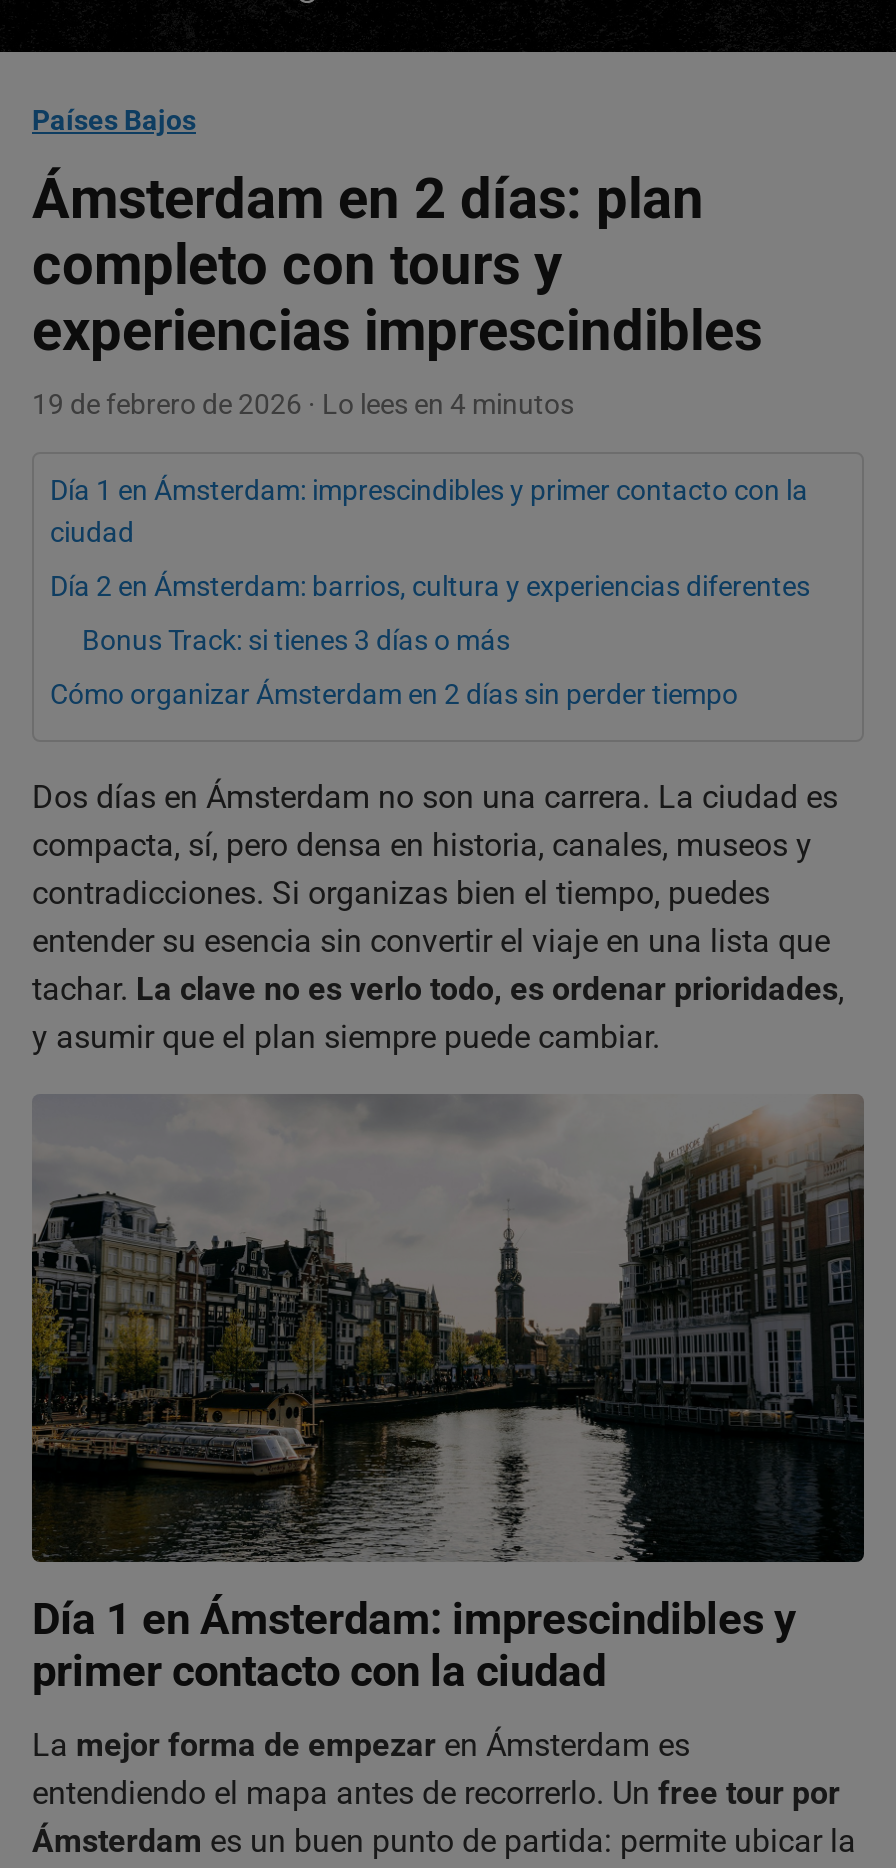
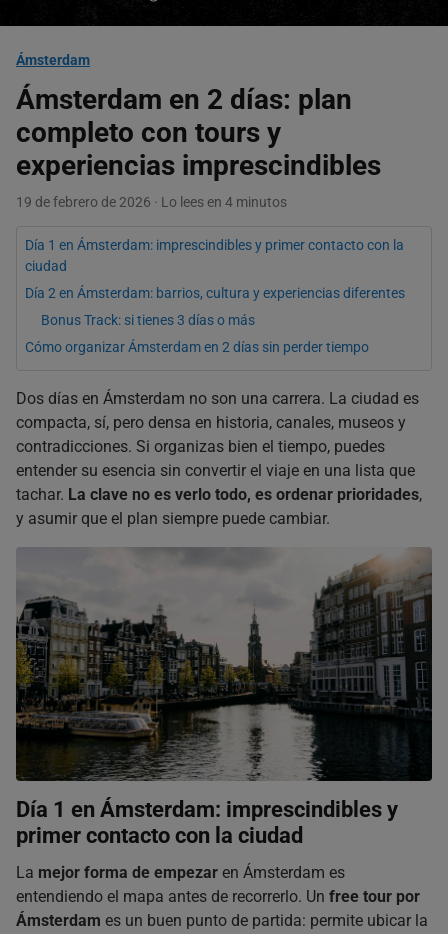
- Países Bajos
+ Ámsterdam
